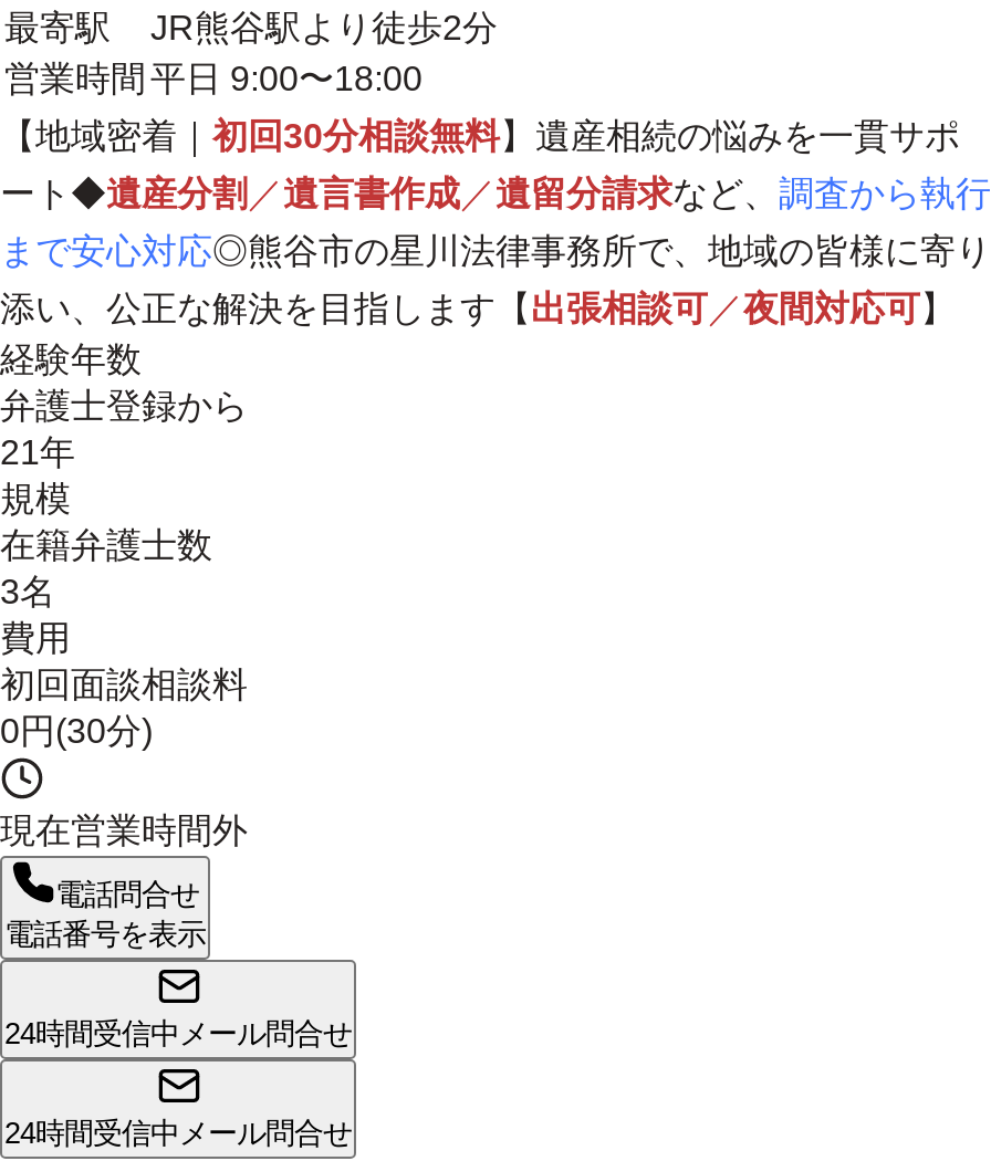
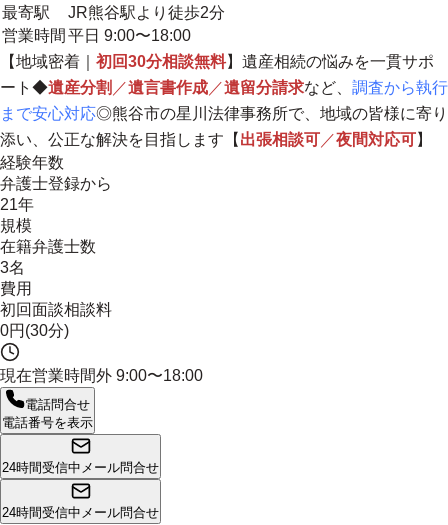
- 現在営業時間外
+ 現在営業時間外9:00〜18:00
